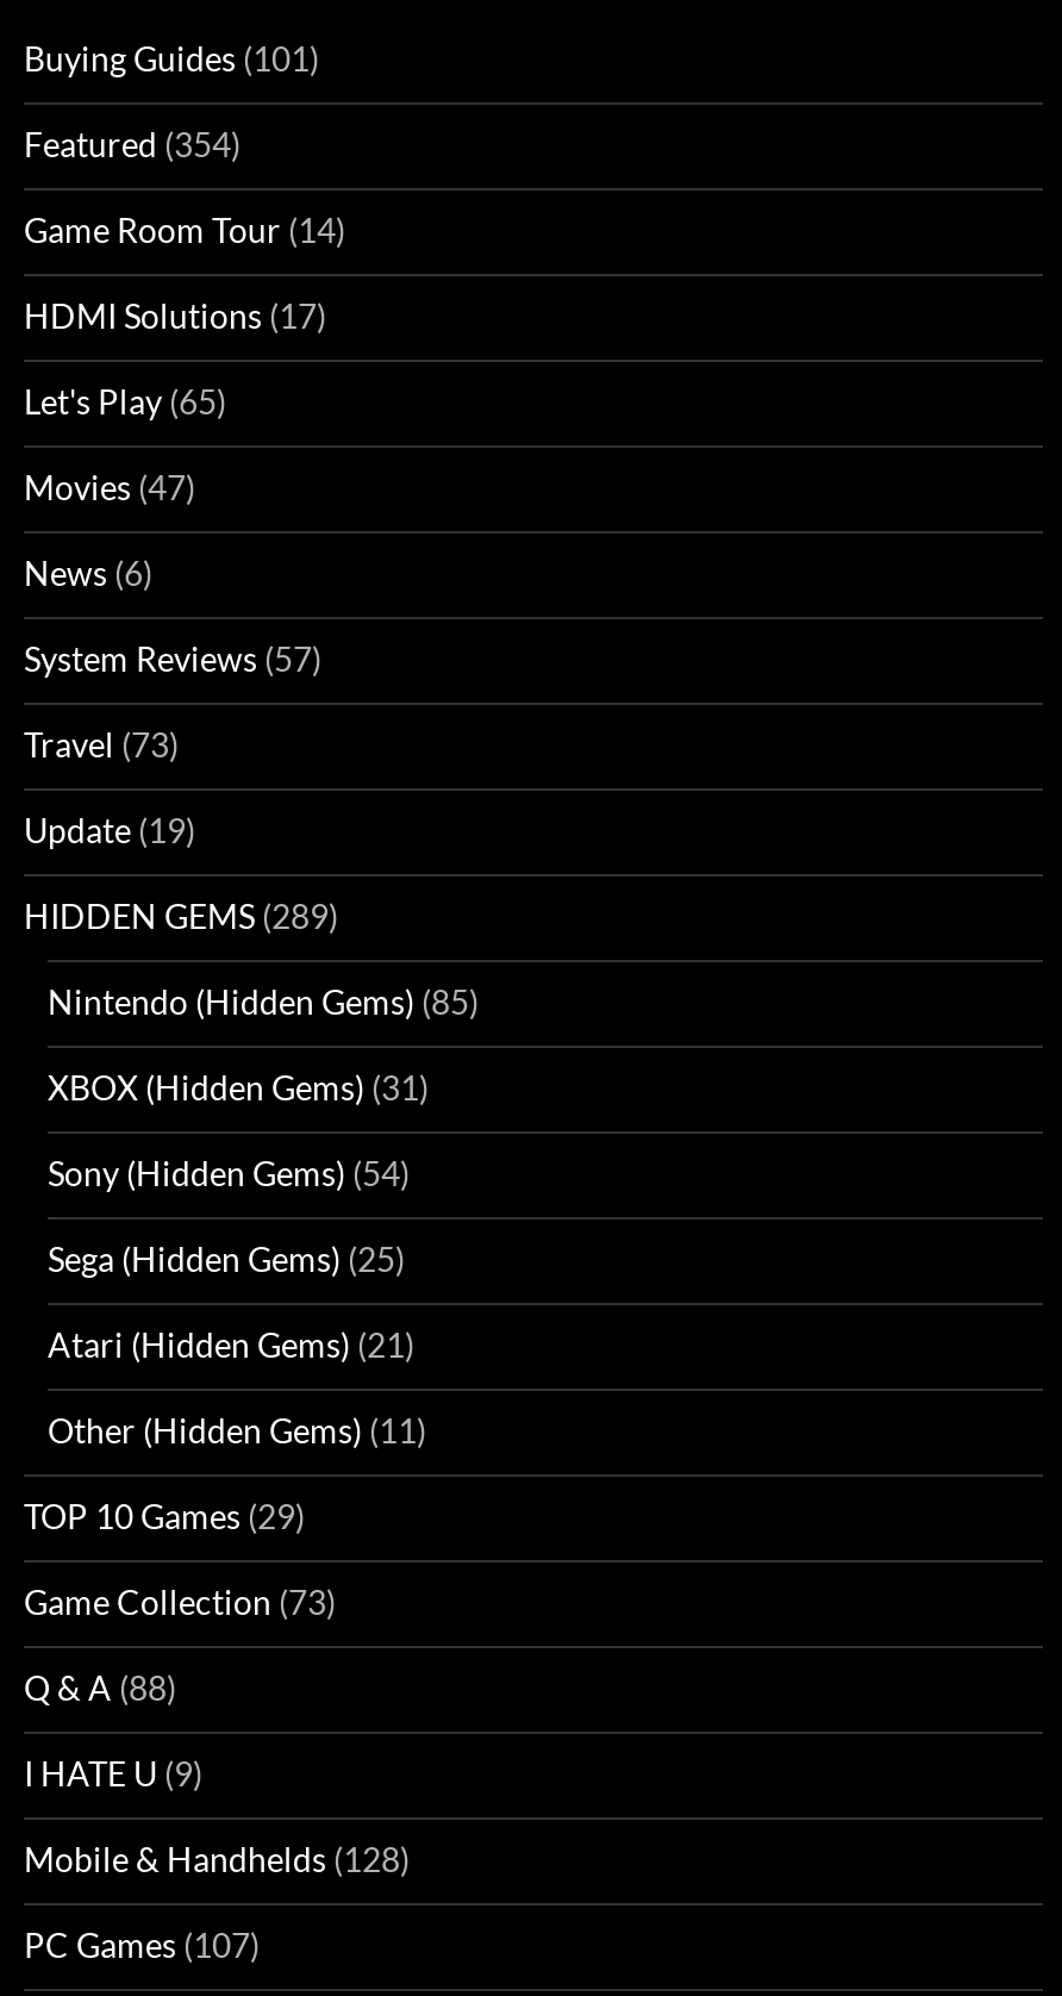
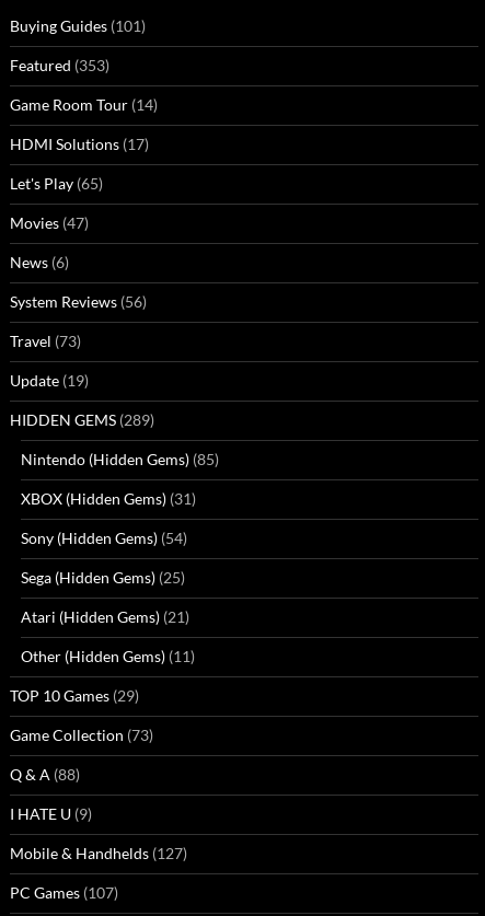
- Featured (354)
+ Featured (353)

- System Reviews (57)
+ System Reviews (56)

- Mobile & Handhelds (128)
+ Mobile & Handhelds (127)
